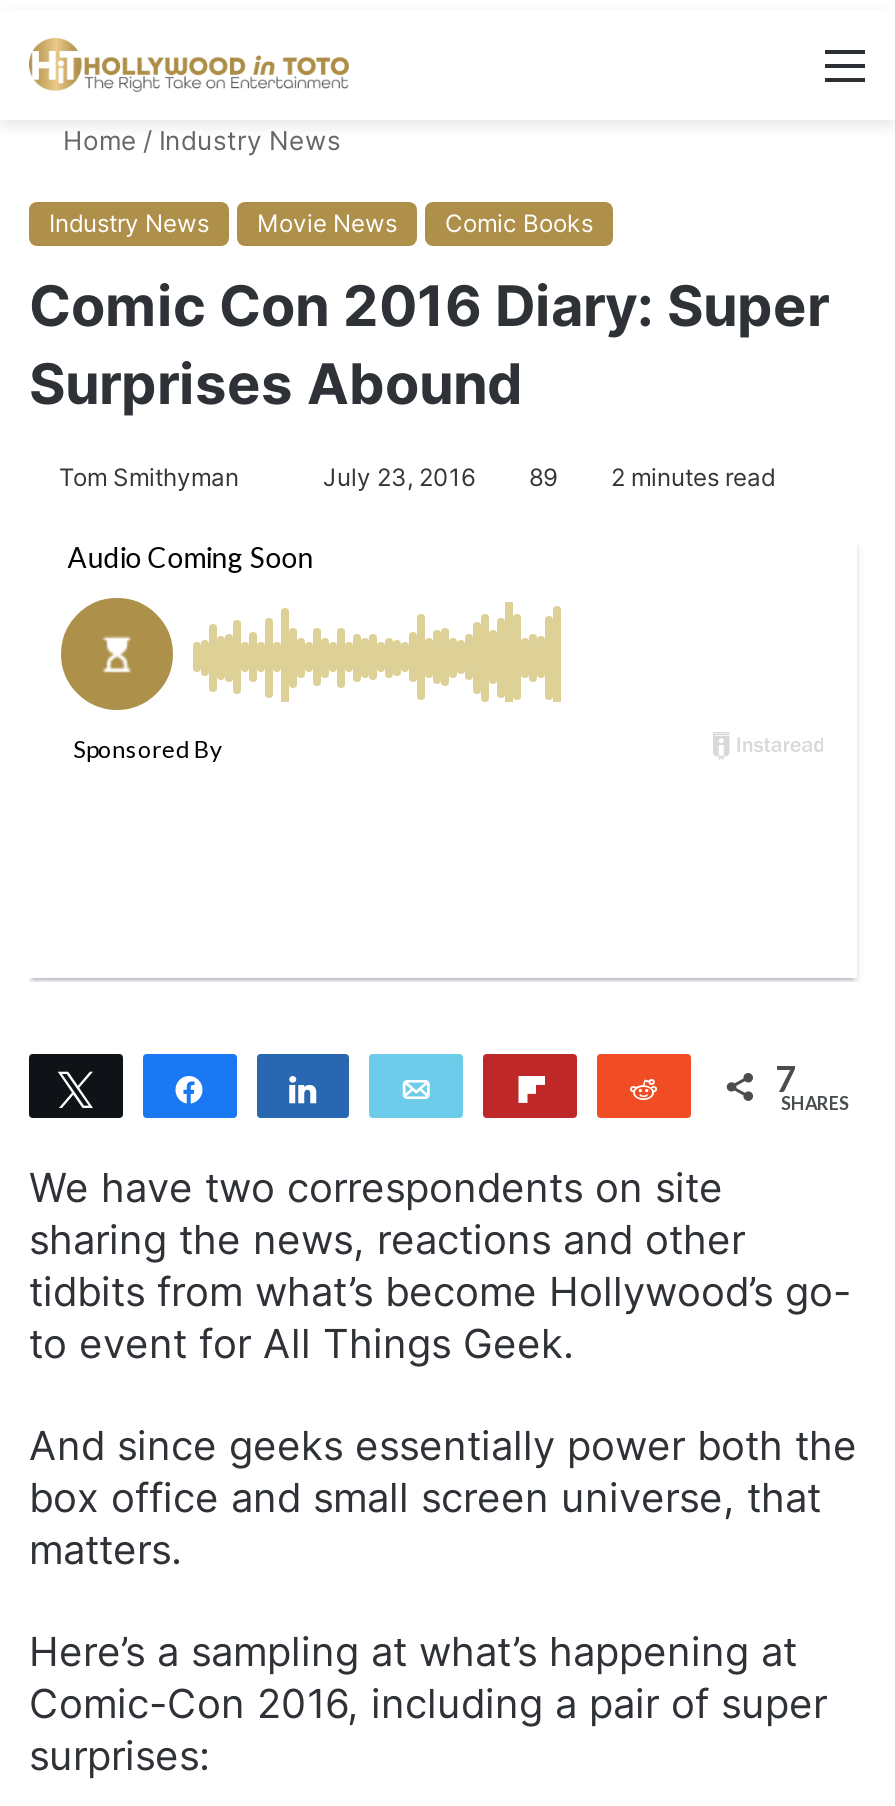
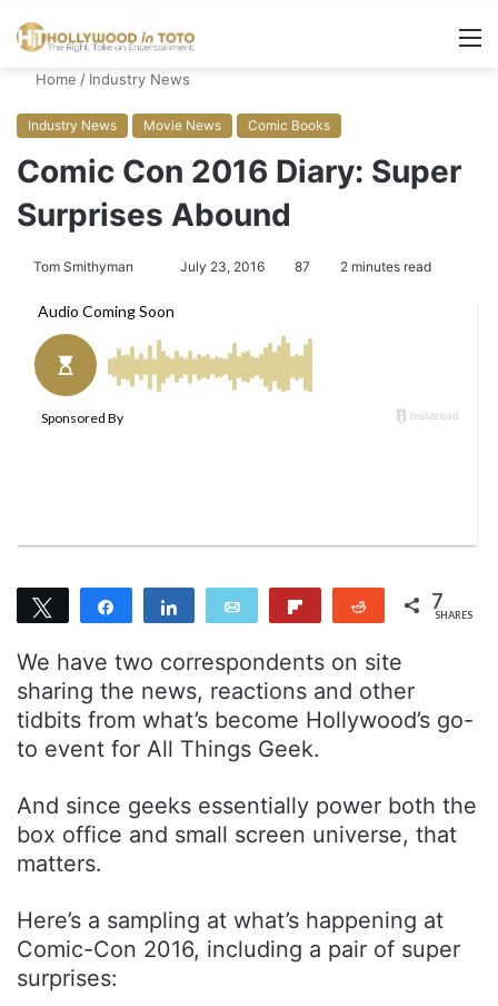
- 89
+ 87
